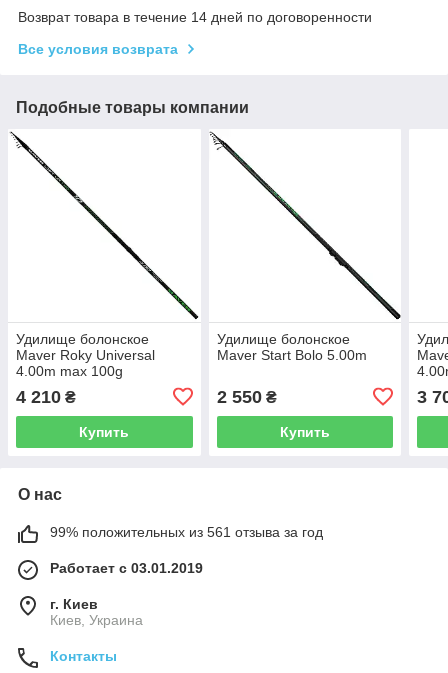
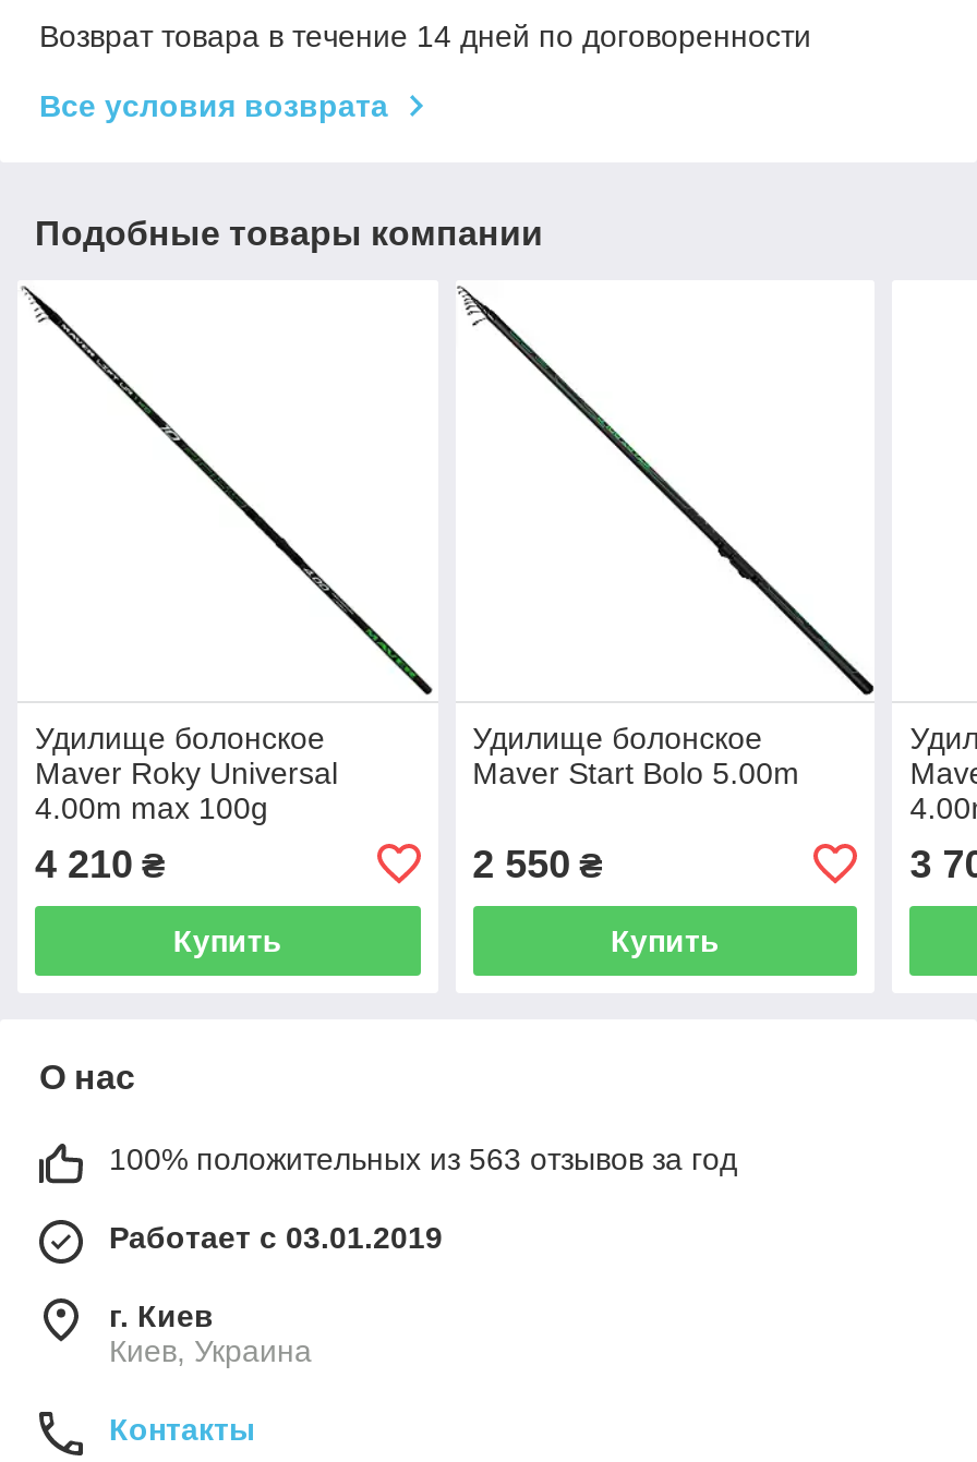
- 99% положительных из 561 отзыва за год
+ 100% положительных из 563 отзывов за год
